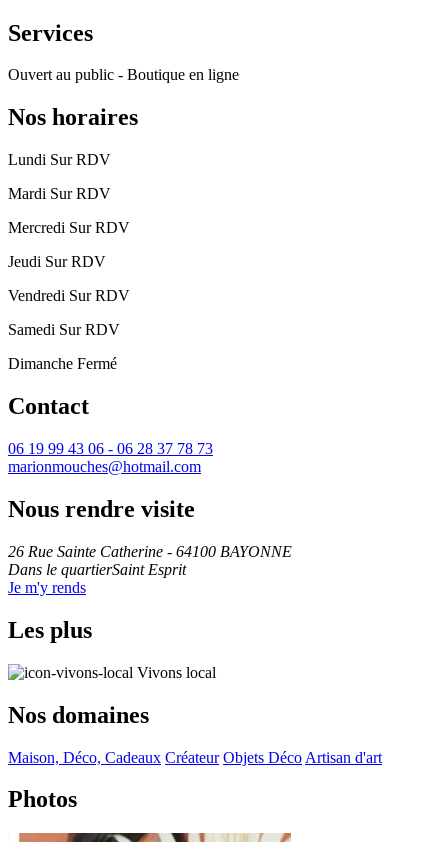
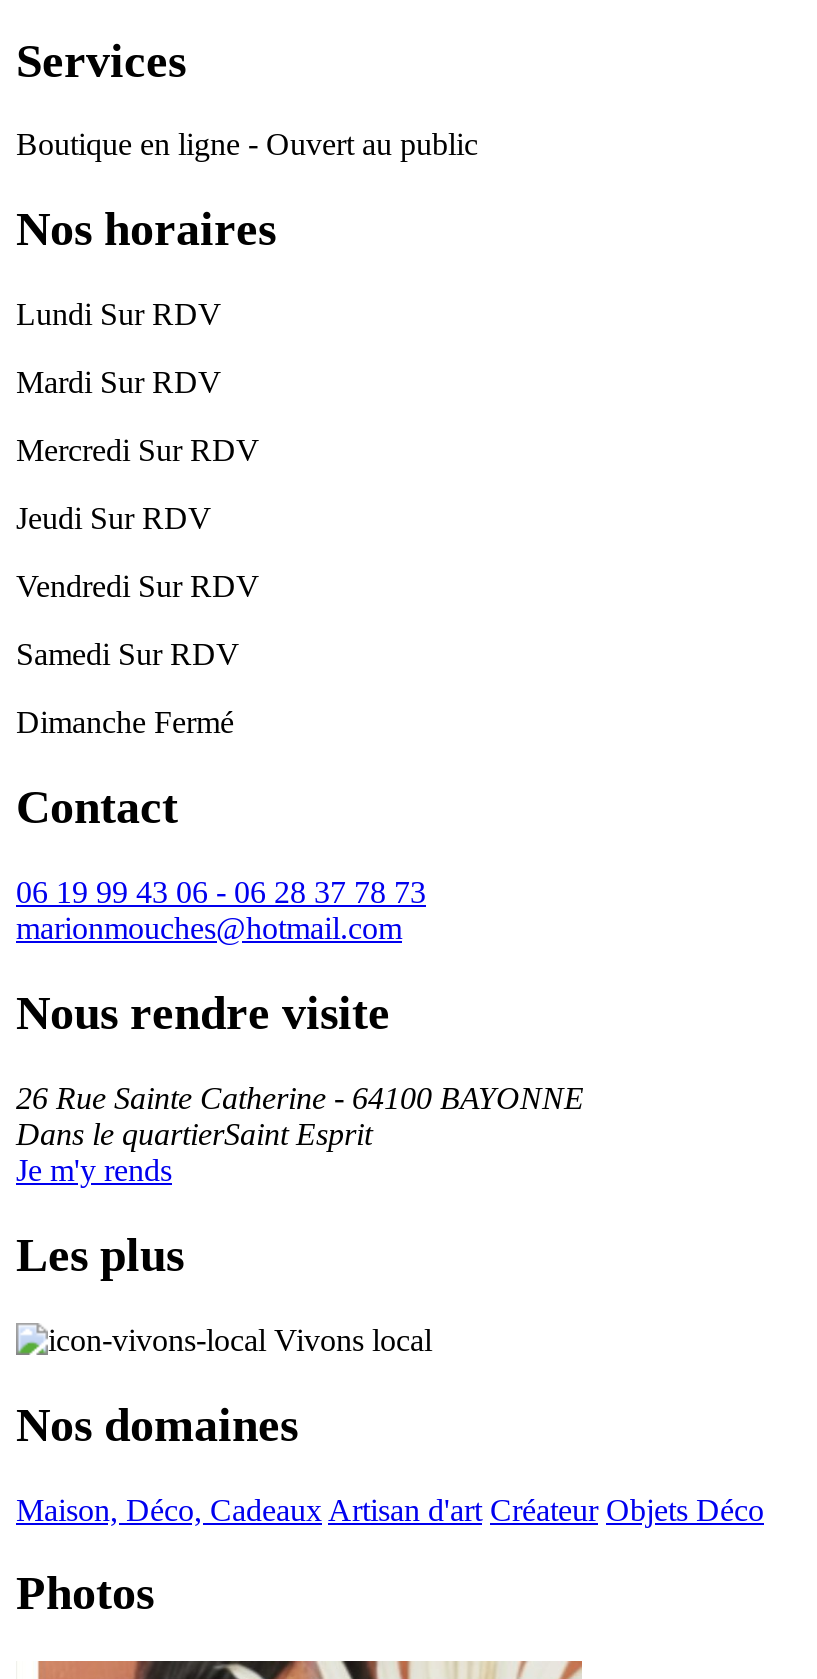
- Ouvert au public - Boutique en ligne
+ Boutique en ligne - Ouvert au public

- Maison, Déco, Cadeaux Créateur Objets Déco Artisan d'art
+ Maison, Déco, Cadeaux Artisan d'art Créateur Objets Déco
